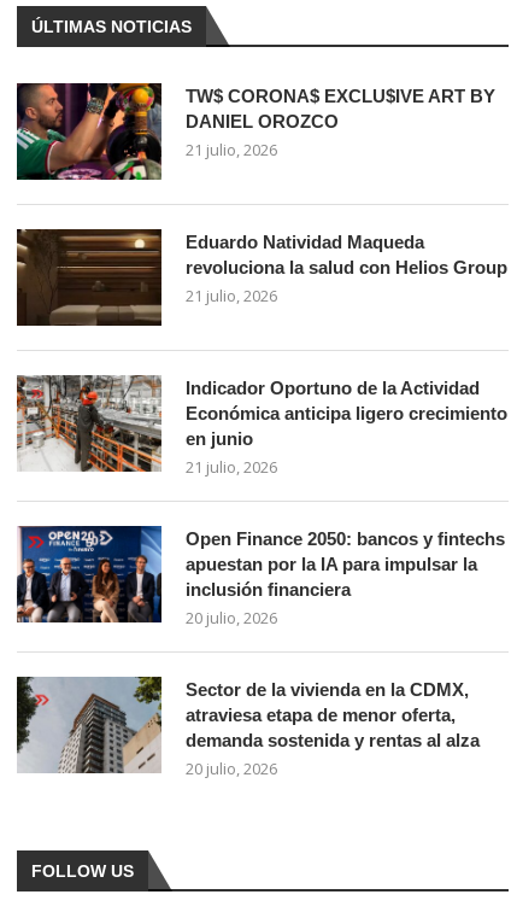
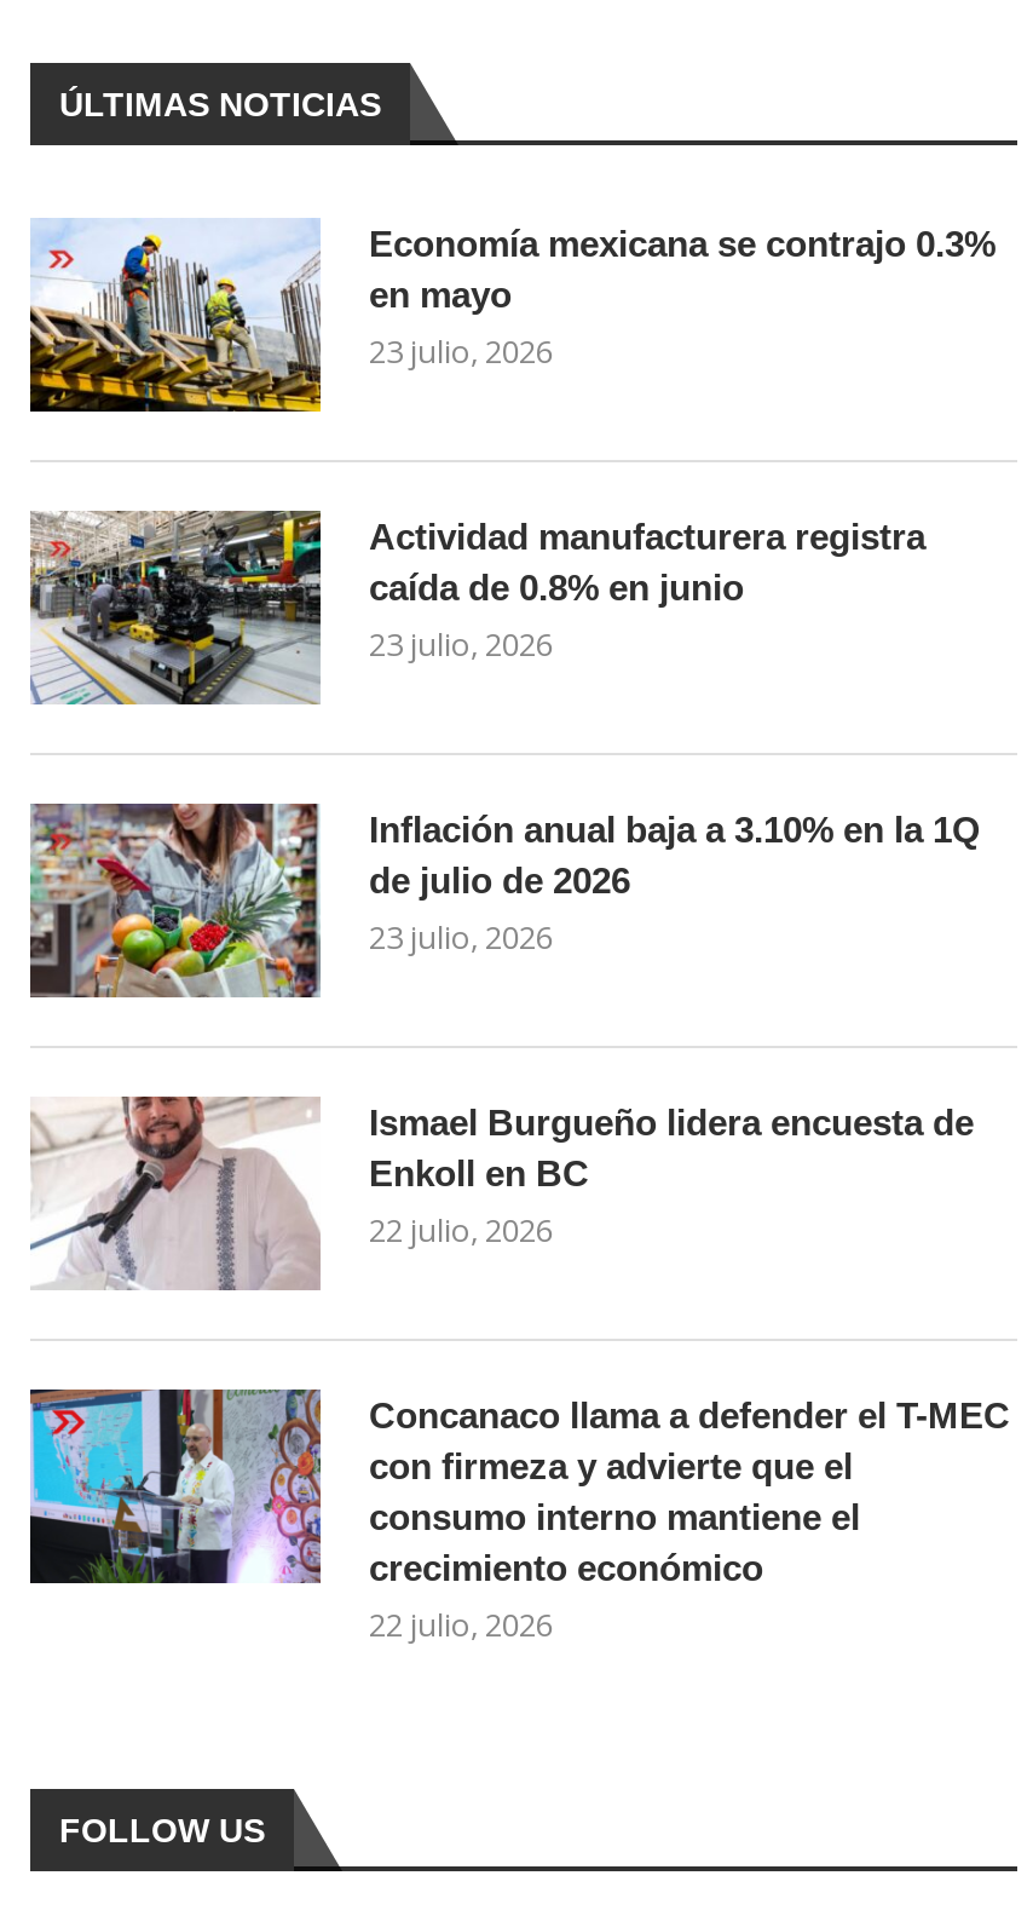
- [image]
- TW$ CORONA$ EXCLU$IVE ART BY
- DANIEL OROZCO
- 21 julio, 2026
+ [image]
+ Economía mexicana se contrajo 0.3%
+ en mayo
+ 23 julio, 2026

- [image]
- Eduardo Natividad Maqueda
- revoluciona la salud con Helios Group
- 21 julio, 2026
+ [image]
+ Actividad manufacturera registra
+ caída de 0.8% en junio
+ 23 julio, 2026

- [image]
- Indicador Oportuno de la Actividad
- Económica anticipa ligero crecimiento
- en junio
- 21 julio, 2026
+ [image]
+ Inflación anual baja a 3.10% en la 1Q
+ de julio de 2026
+ 23 julio, 2026

- [image]
- Open Finance 2050: bancos y fintechs
- apuestan por la IA para impulsar la
- inclusión financiera
- 20 julio, 2026
+ [image]
+ Ismael Burgueño lidera encuesta de
+ Enkoll en BC
+ 22 julio, 2026

- [image]
- Sector de la vivienda en la CDMX,
- atraviesa etapa de menor oferta,
- demanda sostenida y rentas al alza
- 20 julio, 2026
+ [image]
+ Concanaco llama a defender el T-MEC
+ con firmeza y advierte que el
+ consumo interno mantiene el
+ crecimiento económico
+ 22 julio, 2026
